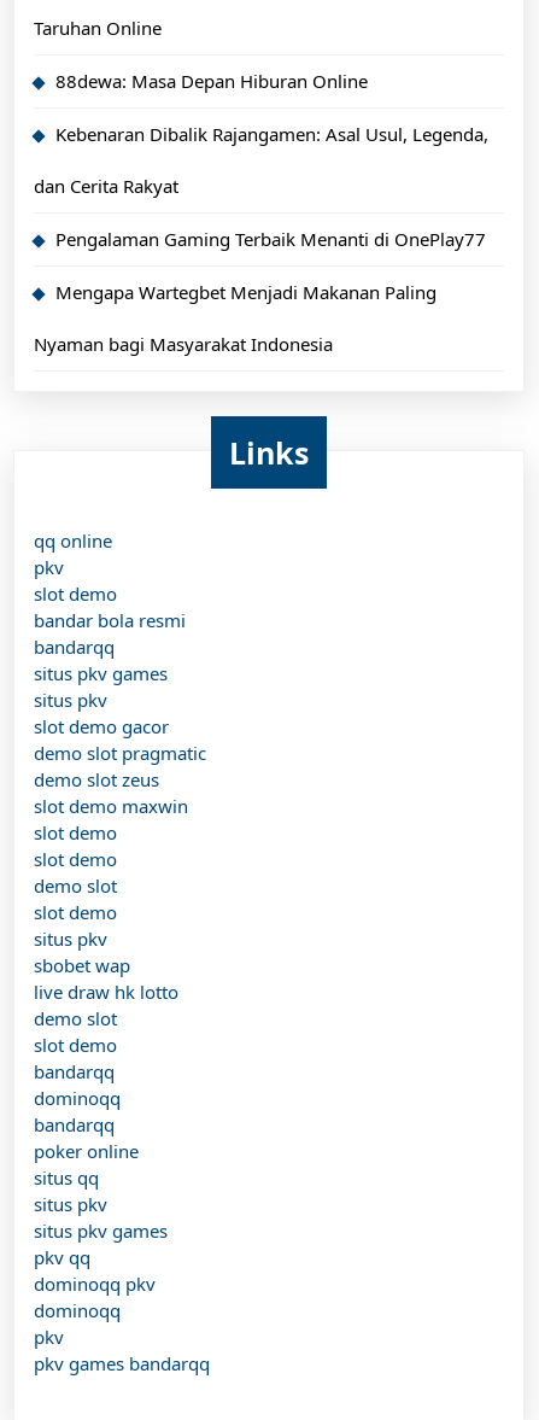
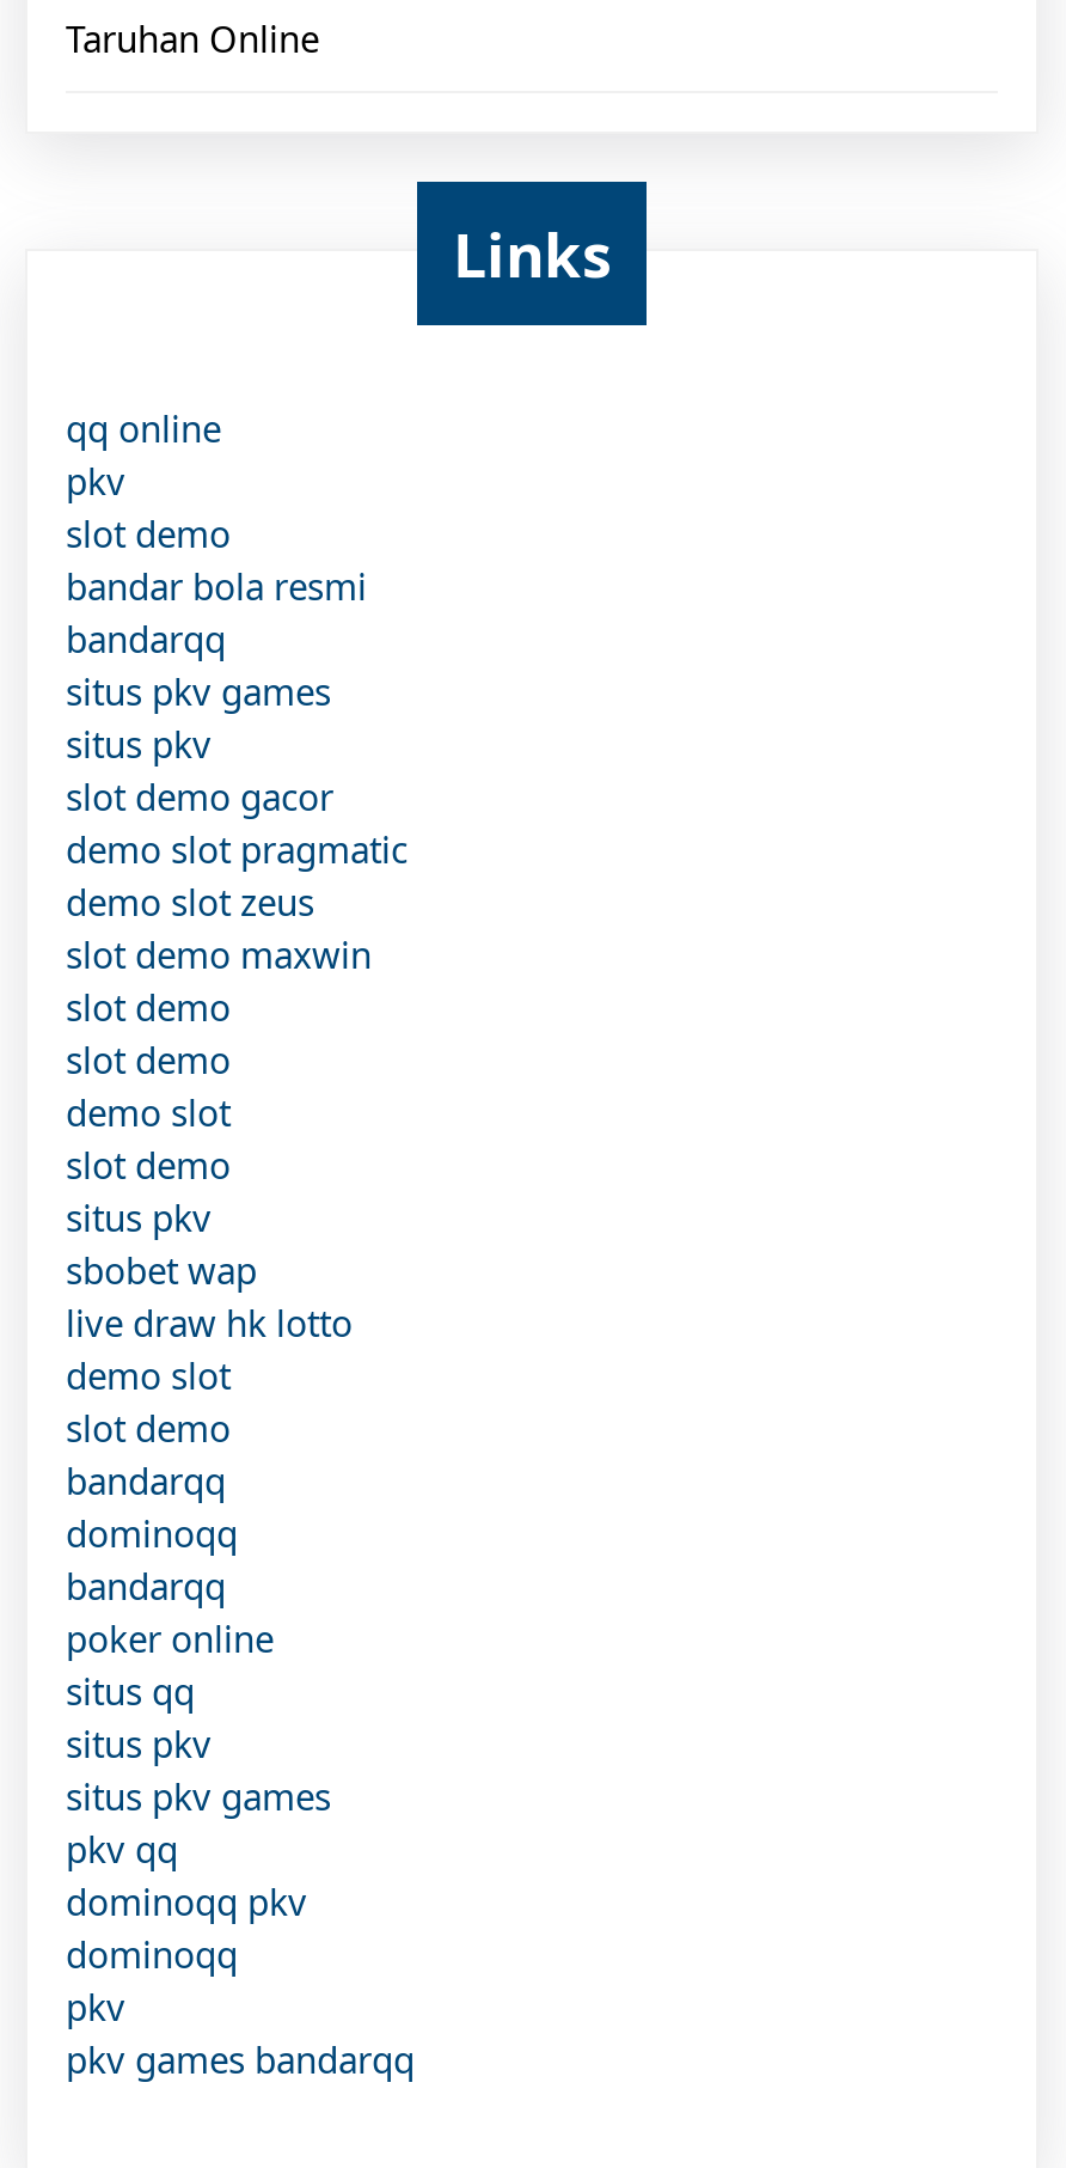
- 88dewa: Masa Depan Hiburan Online
- Kebenaran Dibalik Rajangamen: Asal Usul, Legenda,
- dan Cerita Rakyat
- Pengalaman Gaming Terbaik Menanti di OnePlay77
- Mengapa Wartegbet Menjadi Makanan Paling
- Nyaman bagi Masyarakat Indonesia
